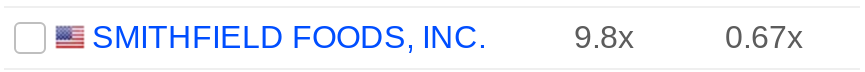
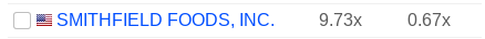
- 9.8x
+ 9.73x
